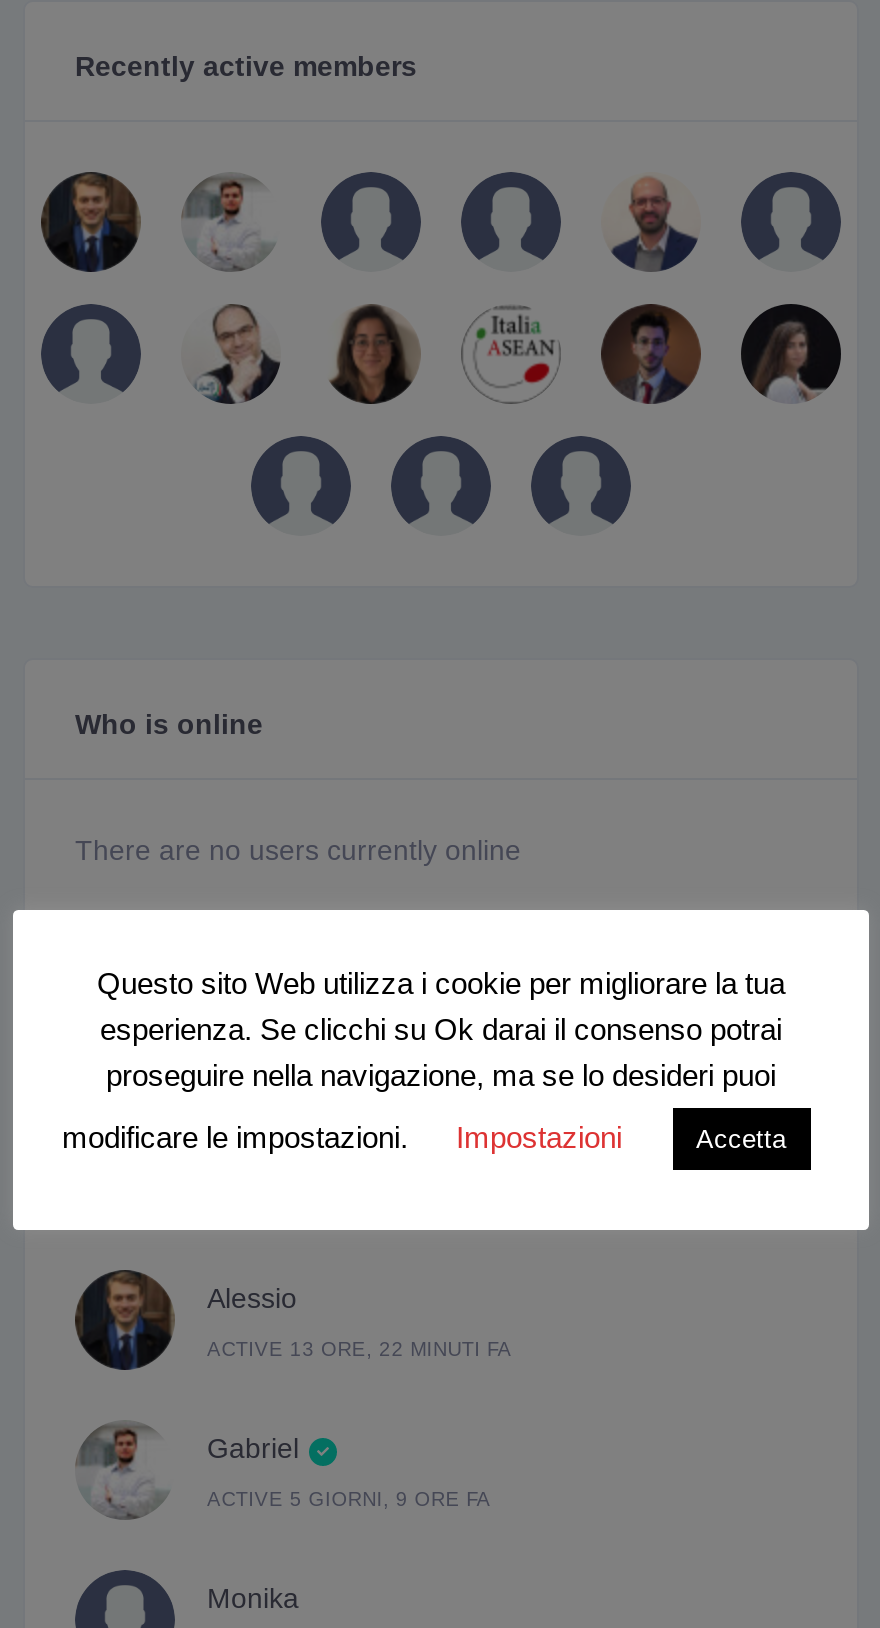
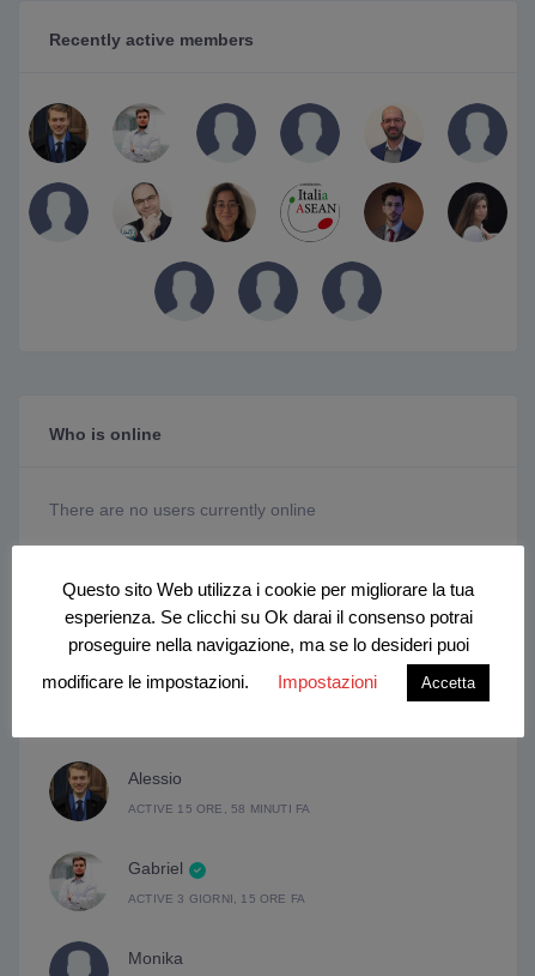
- ACTIVE 13 ORE, 22 MINUTI FA
+ ACTIVE 15 ORE, 58 MINUTI FA

- ACTIVE 5 GIORNI, 9 ORE FA
+ ACTIVE 3 GIORNI, 15 ORE FA
